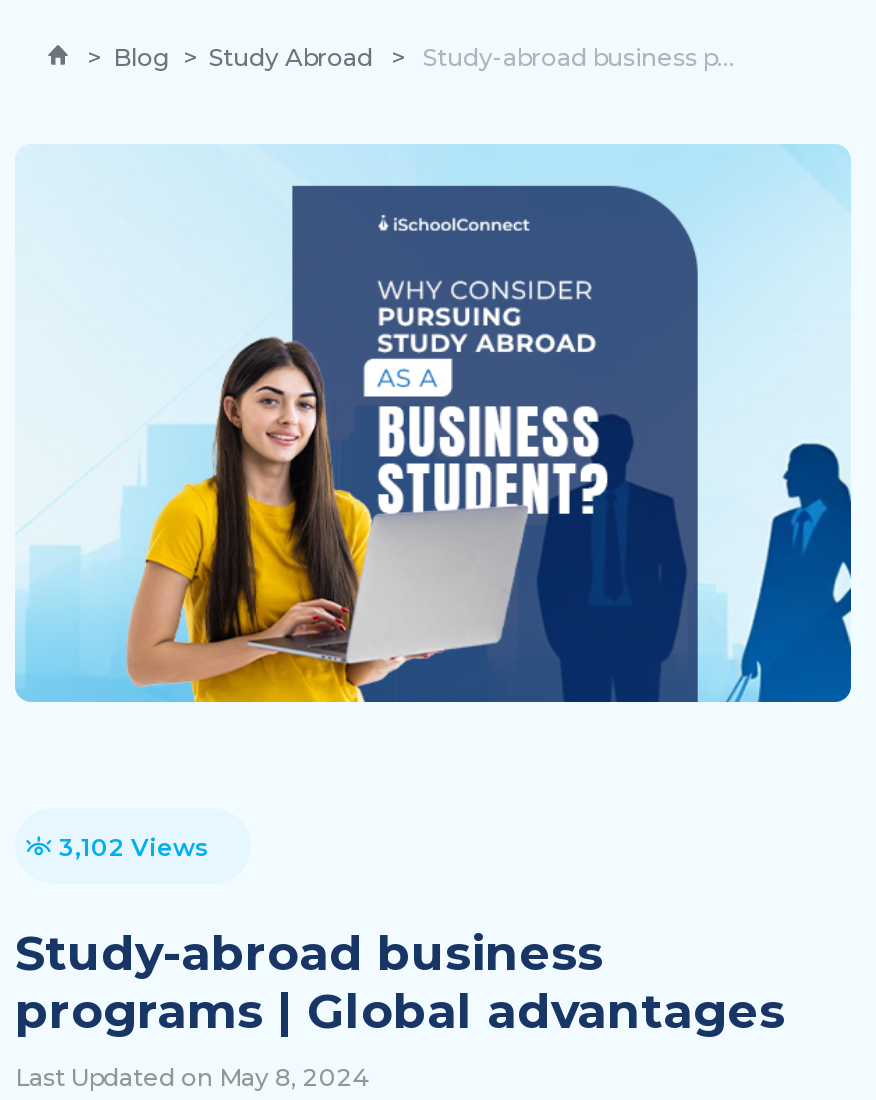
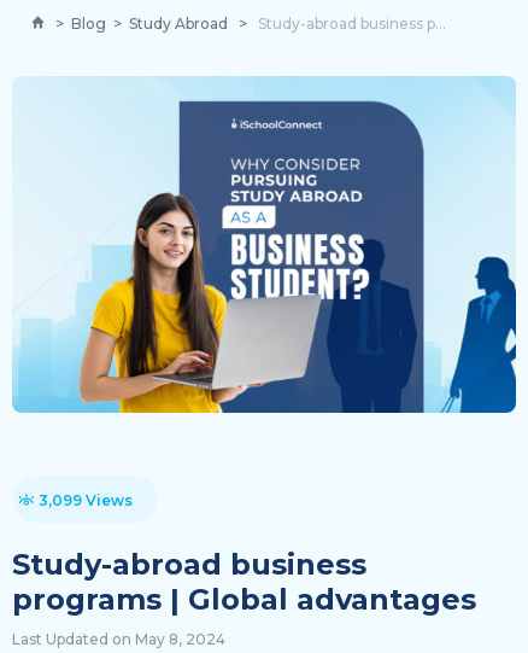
- 3,102 Views
+ 3,099 Views
